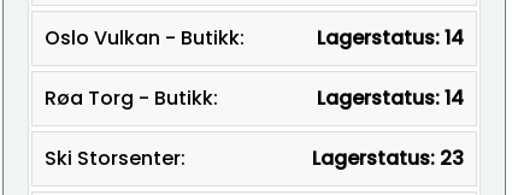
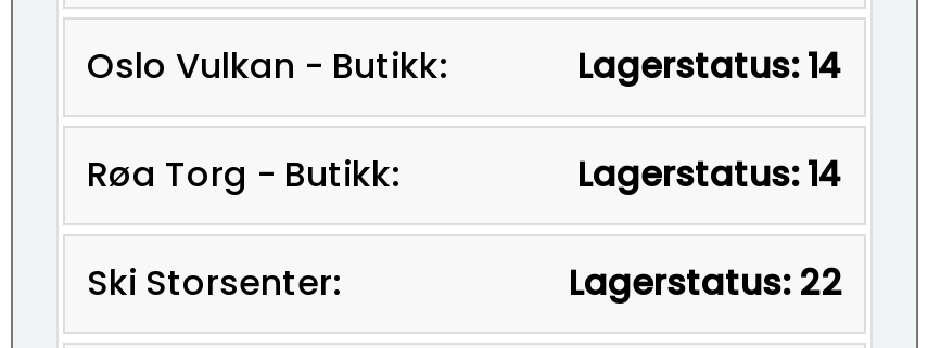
- Lagerstatus: 23
+ Lagerstatus: 22
